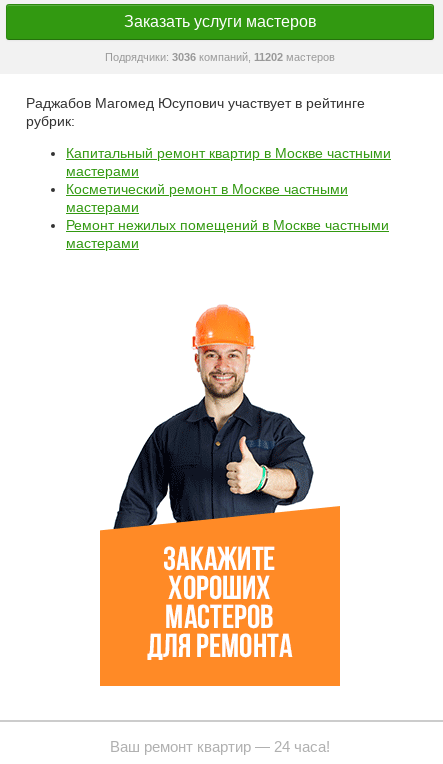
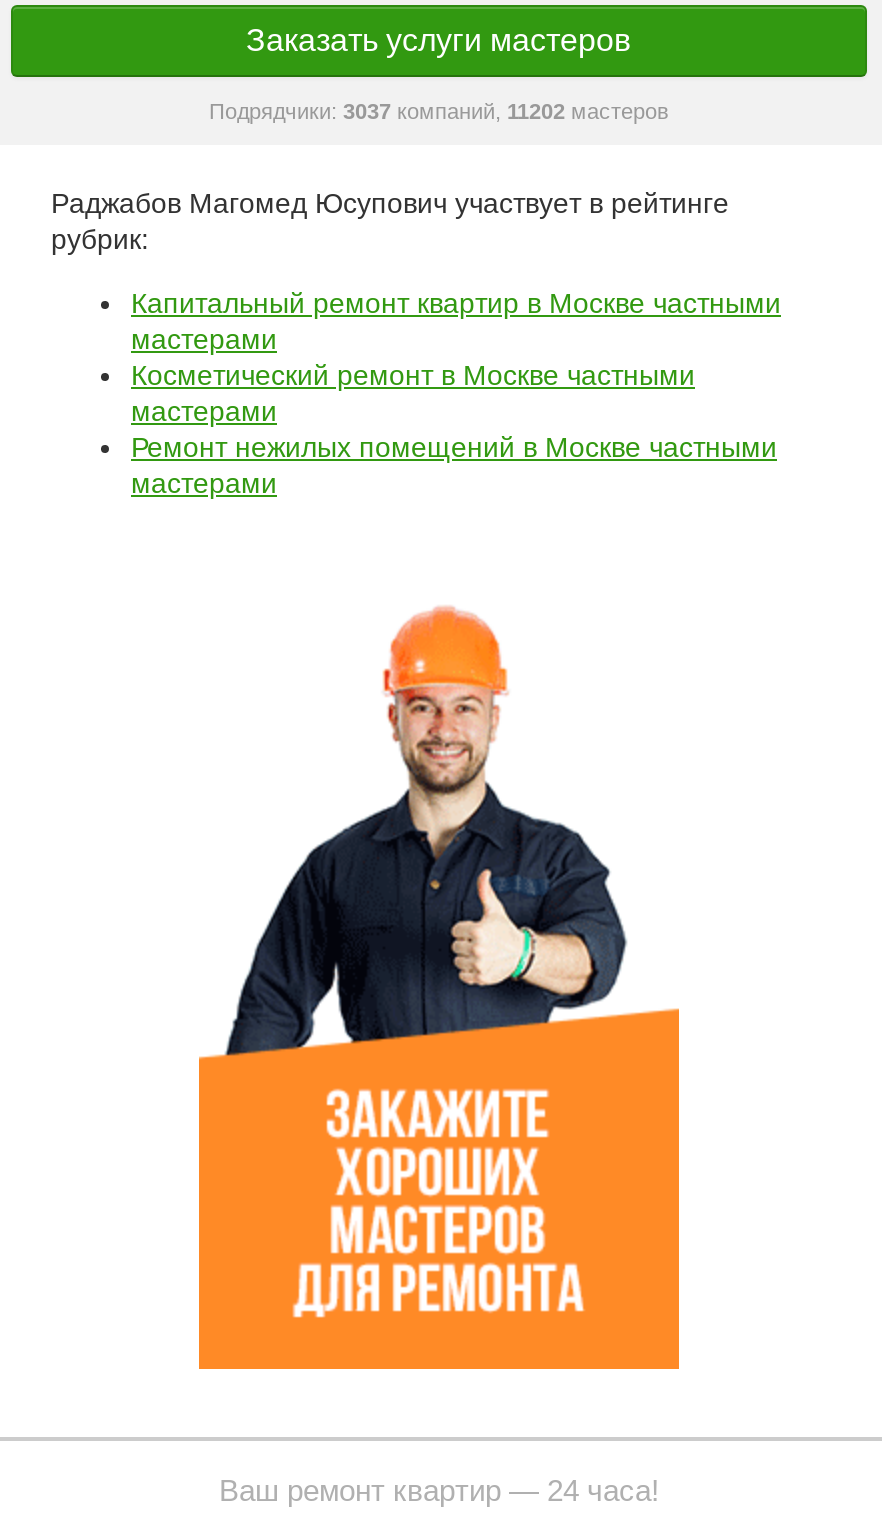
- Подрядчики: 3036 компаний, 11202 мастеров
+ Подрядчики: 3037 компаний, 11202 мастеров
